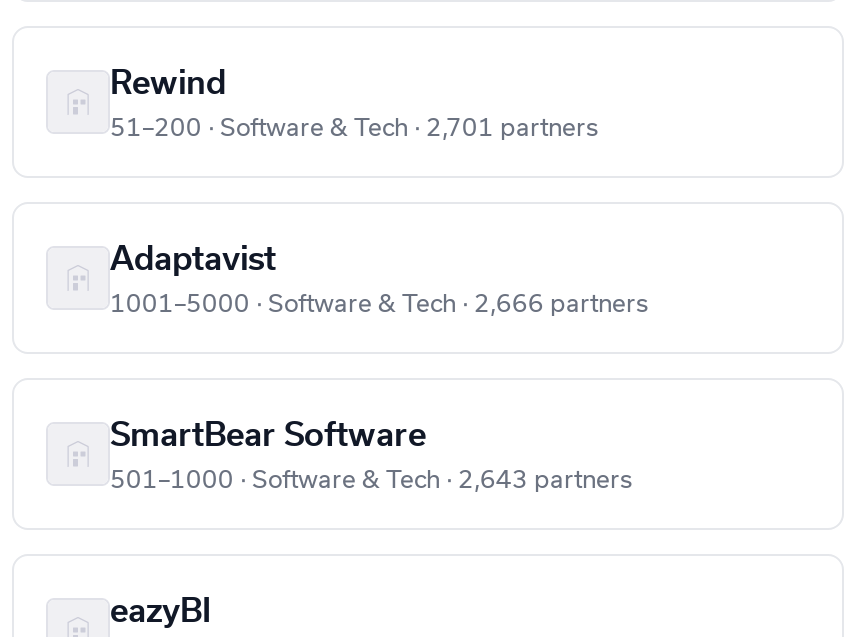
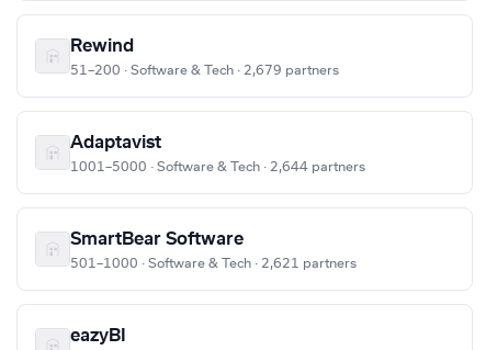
- 51–200 · Software & Tech · 2,701 partners
+ 51–200 · Software & Tech · 2,679 partners

- 1001–5000 · Software & Tech · 2,666 partners
+ 1001–5000 · Software & Tech · 2,644 partners

- 501–1000 · Software & Tech · 2,643 partners
+ 501–1000 · Software & Tech · 2,621 partners
